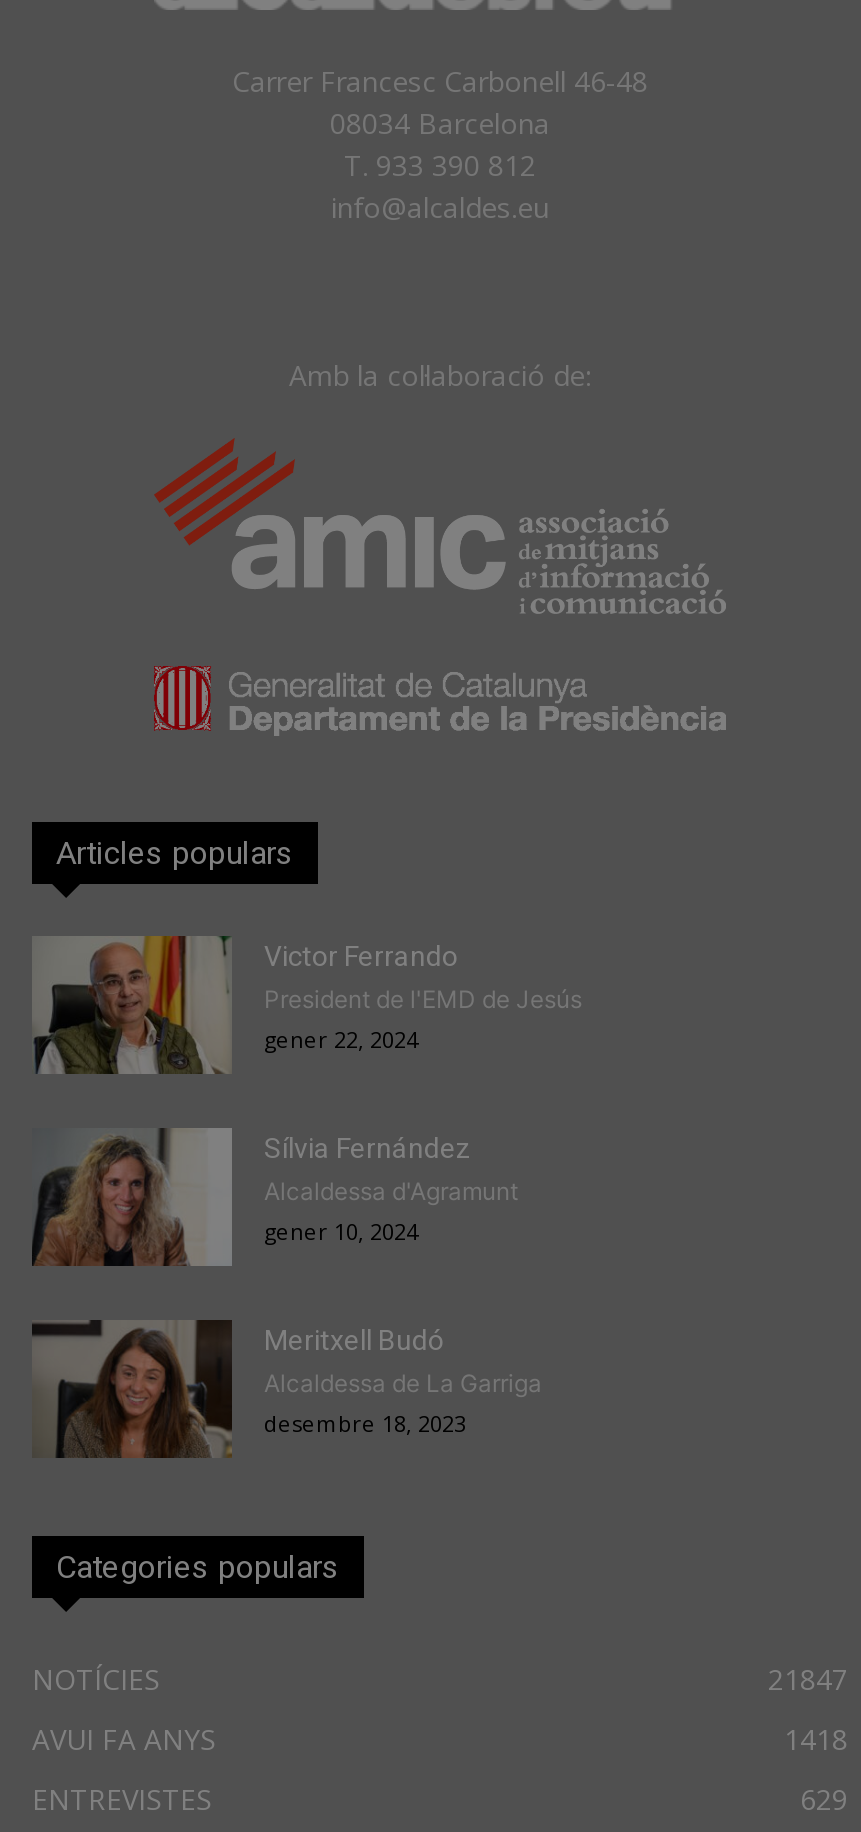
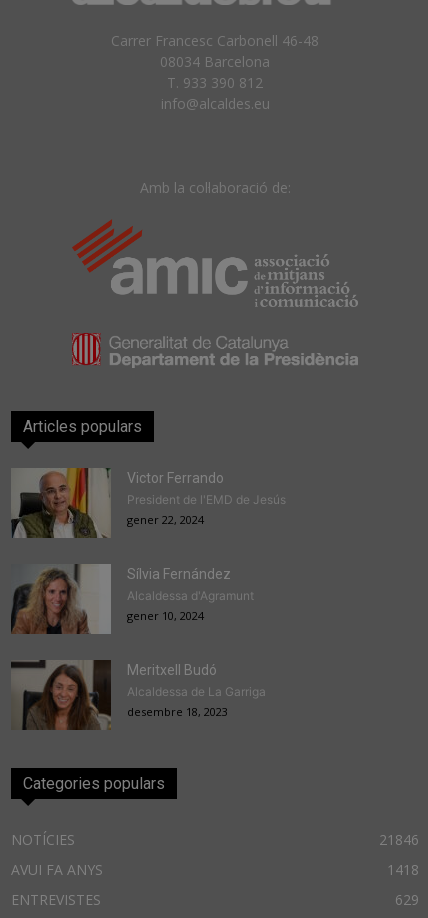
- 21847
+ 21846
